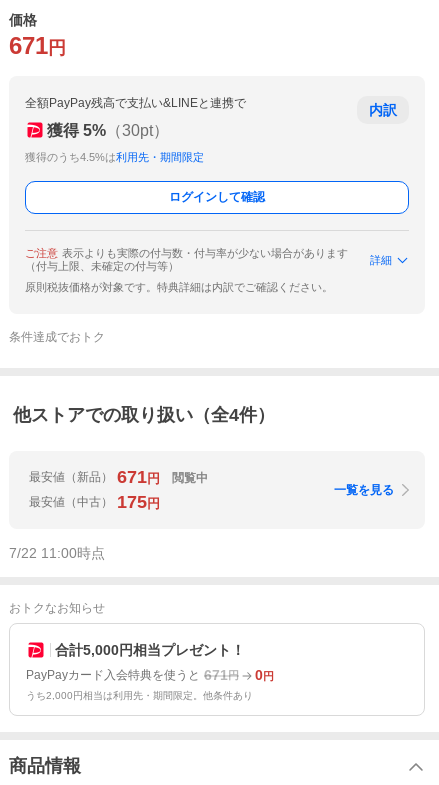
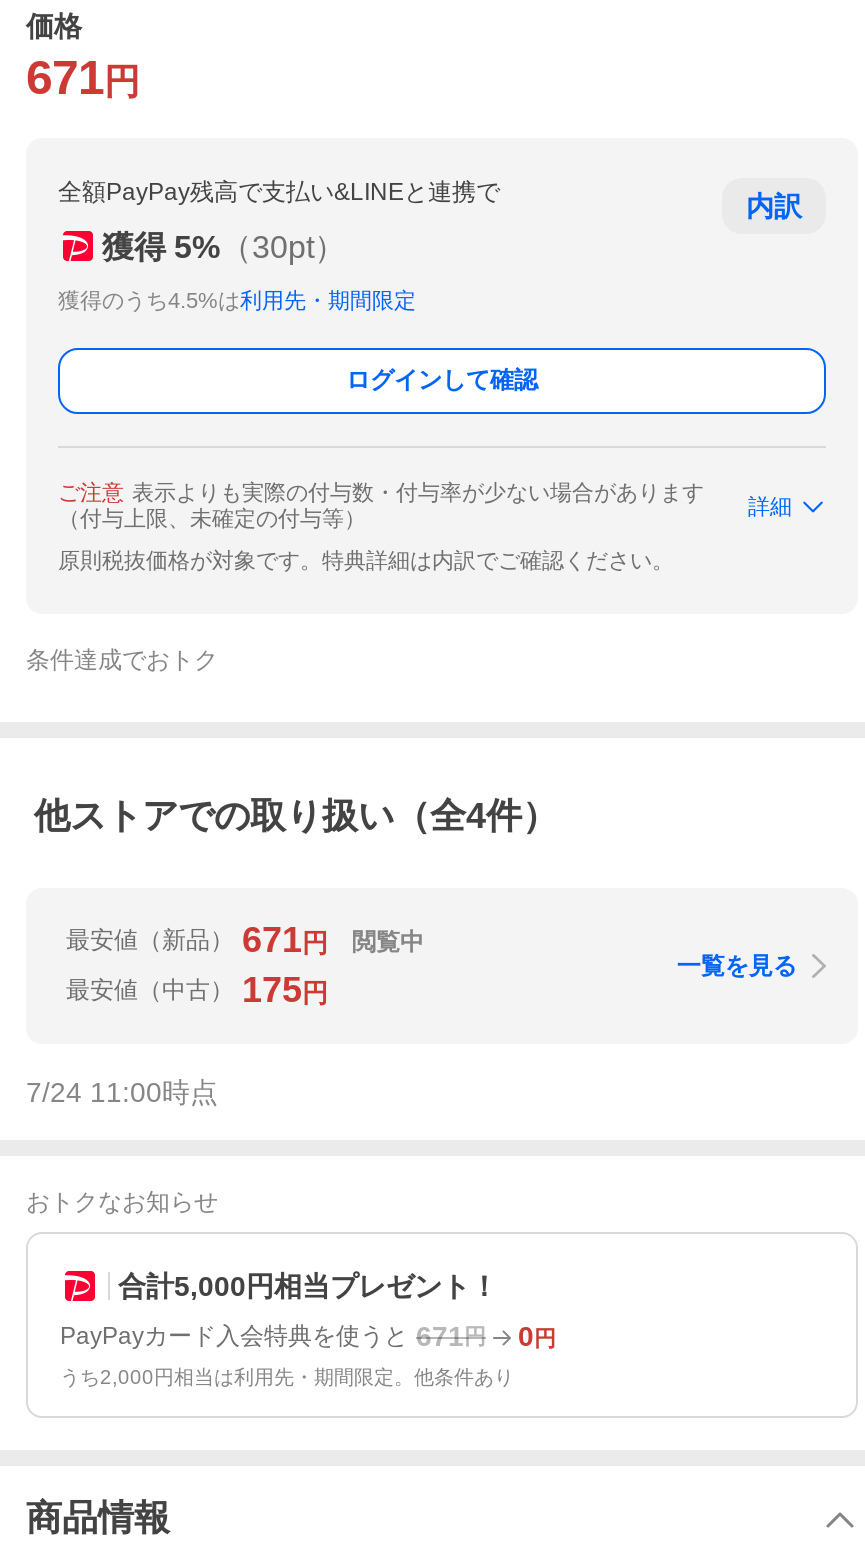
- 7/22 11:00時点
+ 7/24 11:00時点
